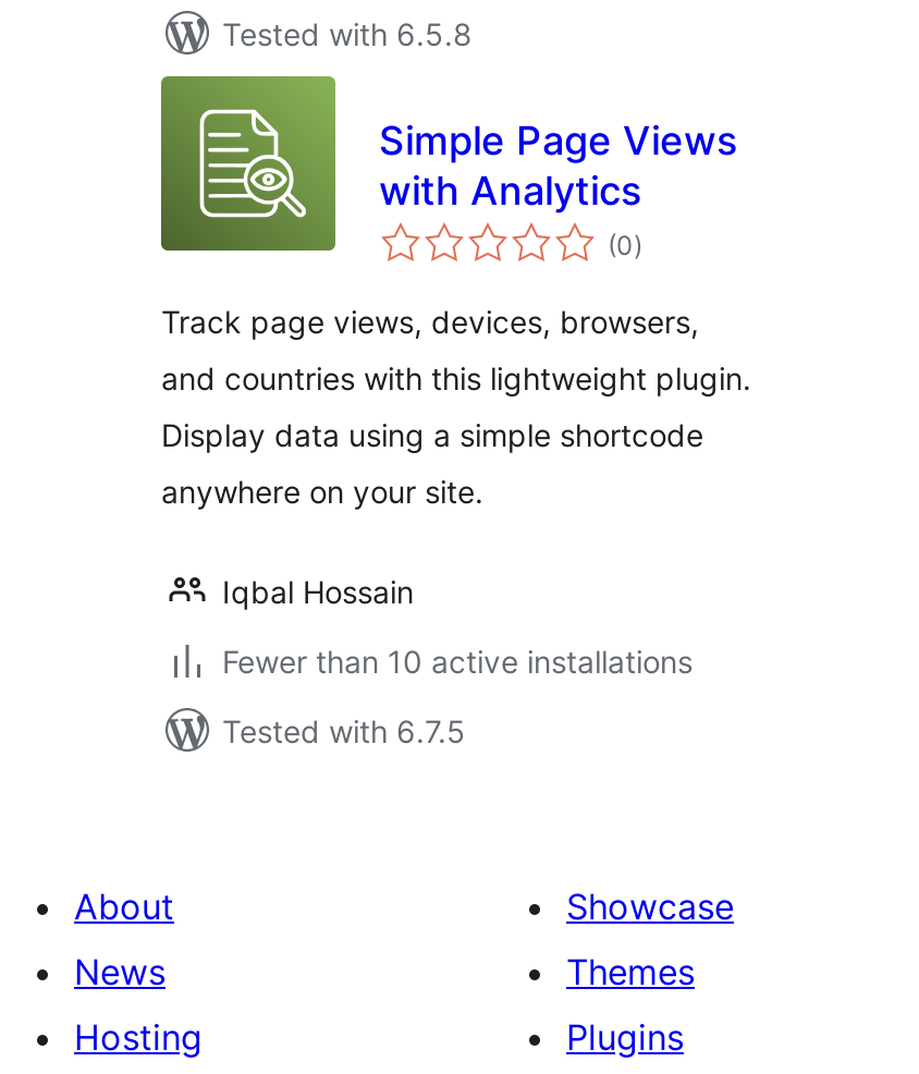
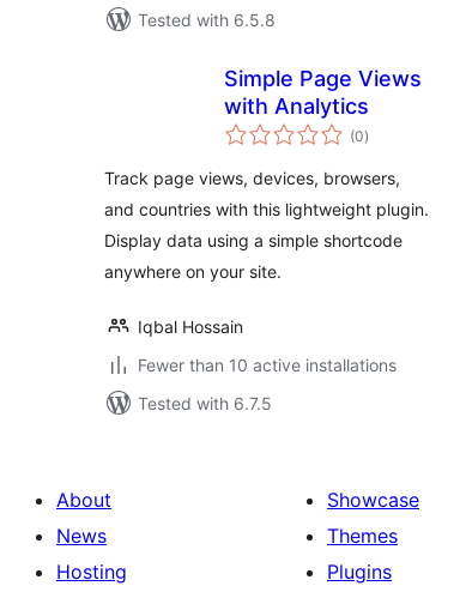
- [image]
